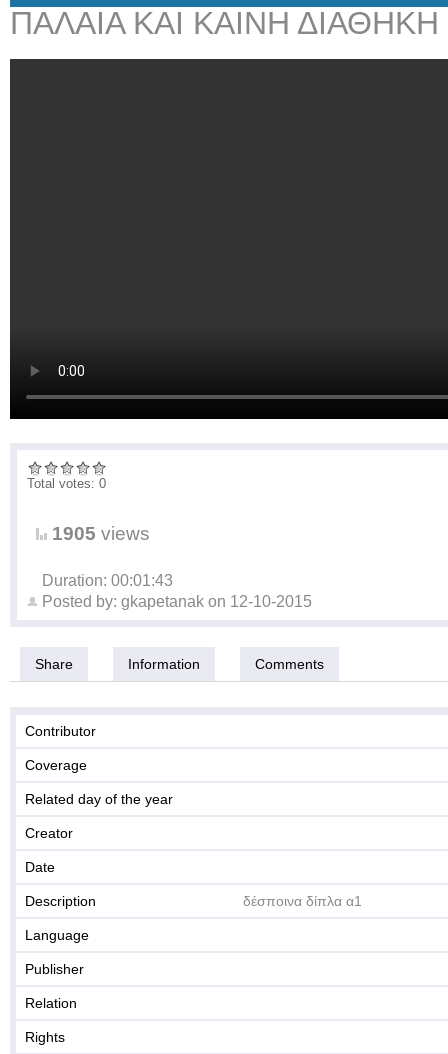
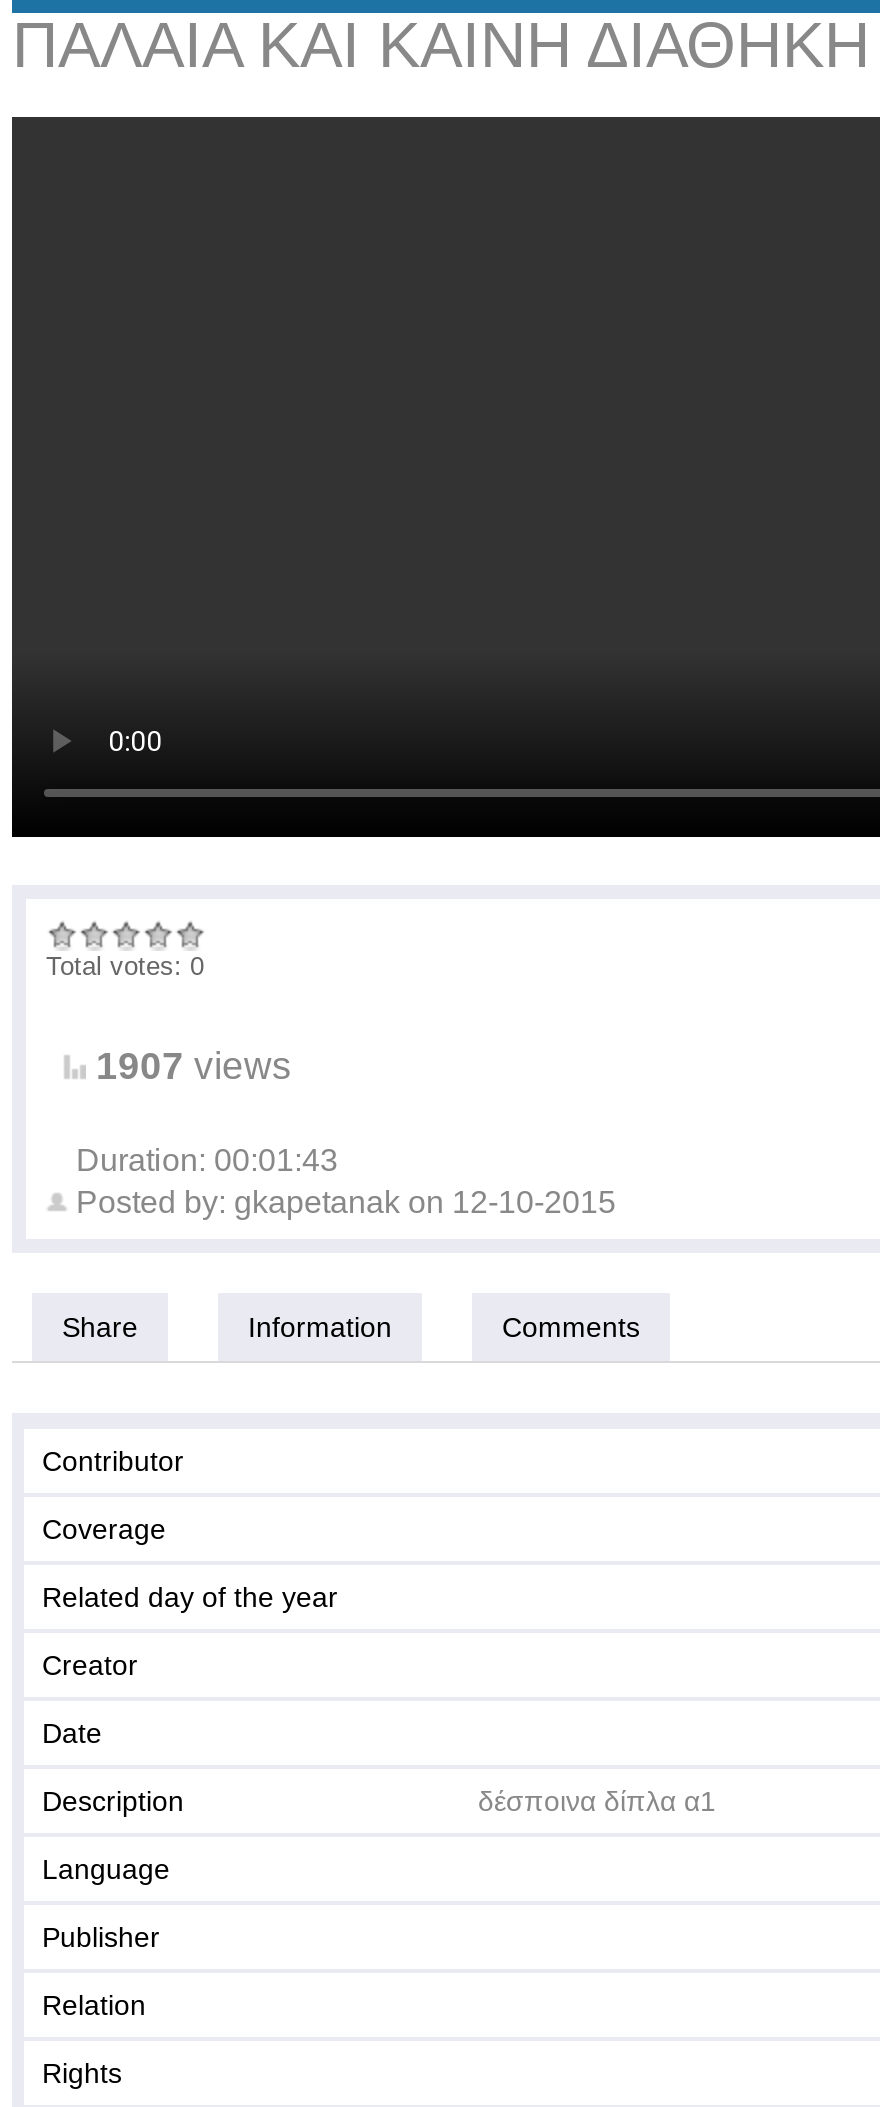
- 1905 views
+ 1907 views
